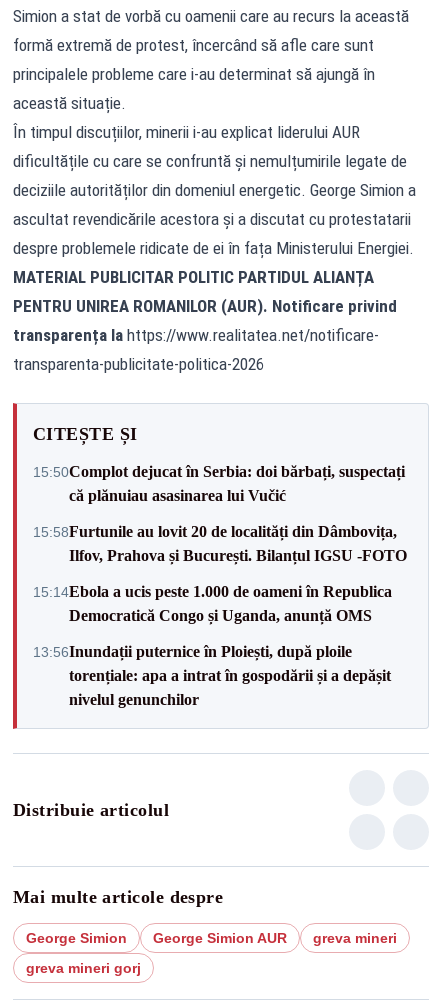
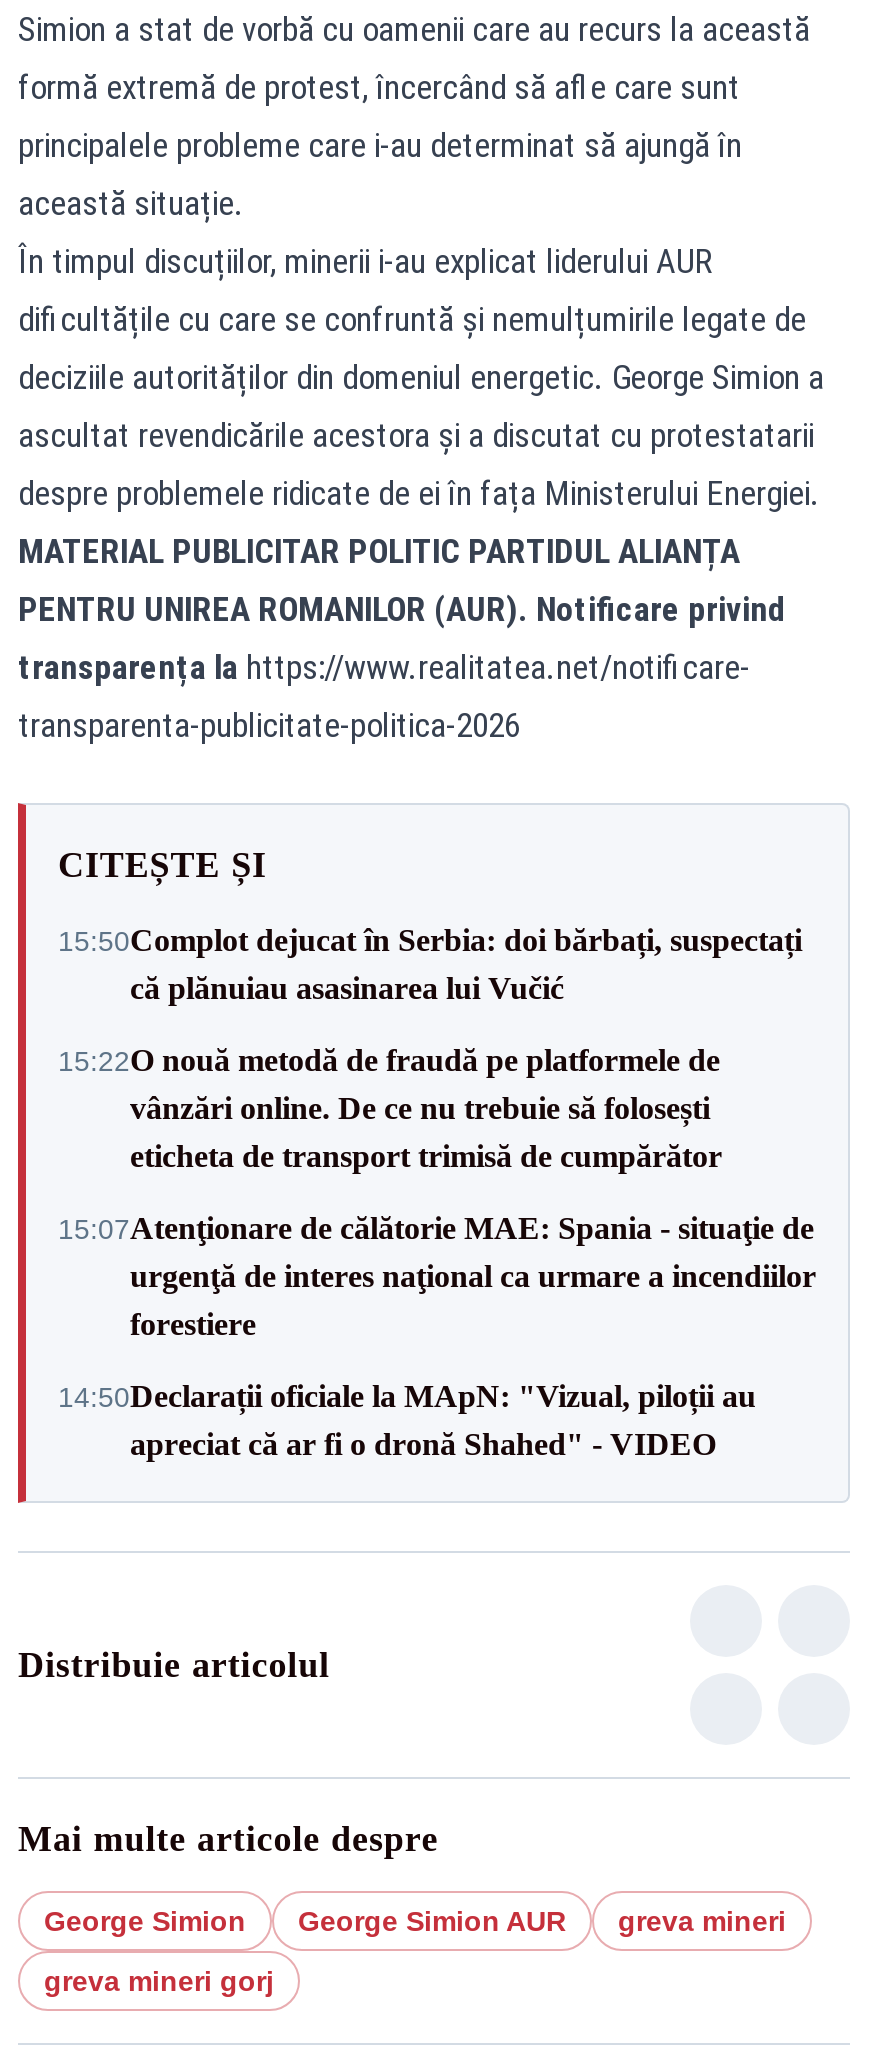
- 15:58Furtunile au lovit 20 de localități din Dâmbovița,
- Ilfov, Prahova și București. Bilanțul IGSU -FOTO
+ 15:22O nouă metodă de fraudă pe platformele de
+ vânzări online. De ce nu trebuie să folosești
+ eticheta de transport trimisă de cumpărător

- 15:14Ebola a ucis peste 1.000 de oameni în Republica
- Democratică Congo și Uganda, anunță OMS
+ 15:07Atenţionare de călătorie MAE: Spania - situaţie de
+ urgenţă de interes naţional ca urmare a incendiilor
+ forestiere

- 13:56Inundații puternice în Ploiești, după ploile
- torențiale: apa a intrat în gospodării și a depășit
- nivelul genunchilor
+ 14:50Declarații oficiale la MApN: "Vizual, piloții au
+ apreciat că ar fi o dronă Shahed" - VIDEO
